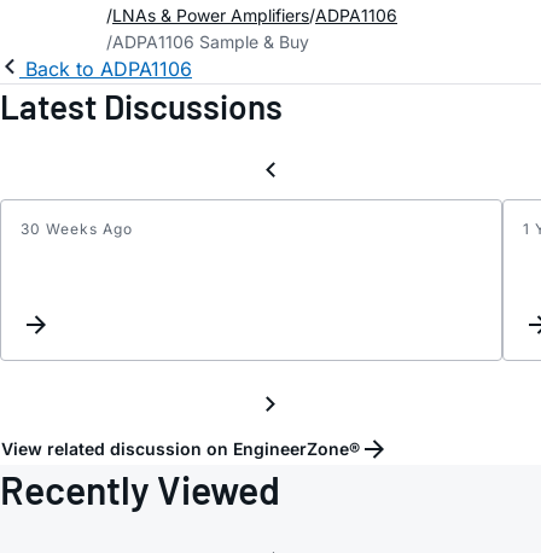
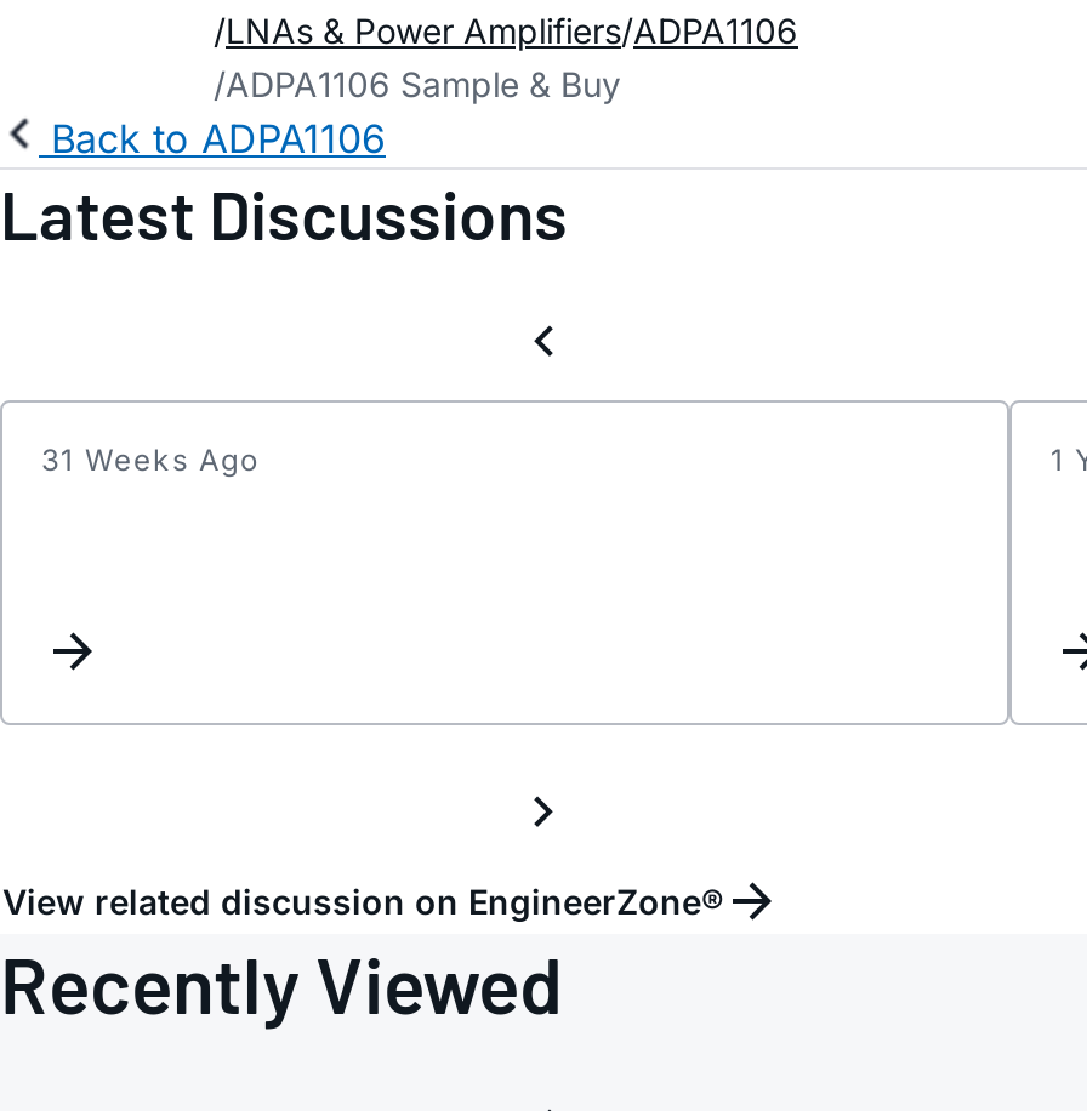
- 30 Weeks Ago
+ 31 Weeks Ago
